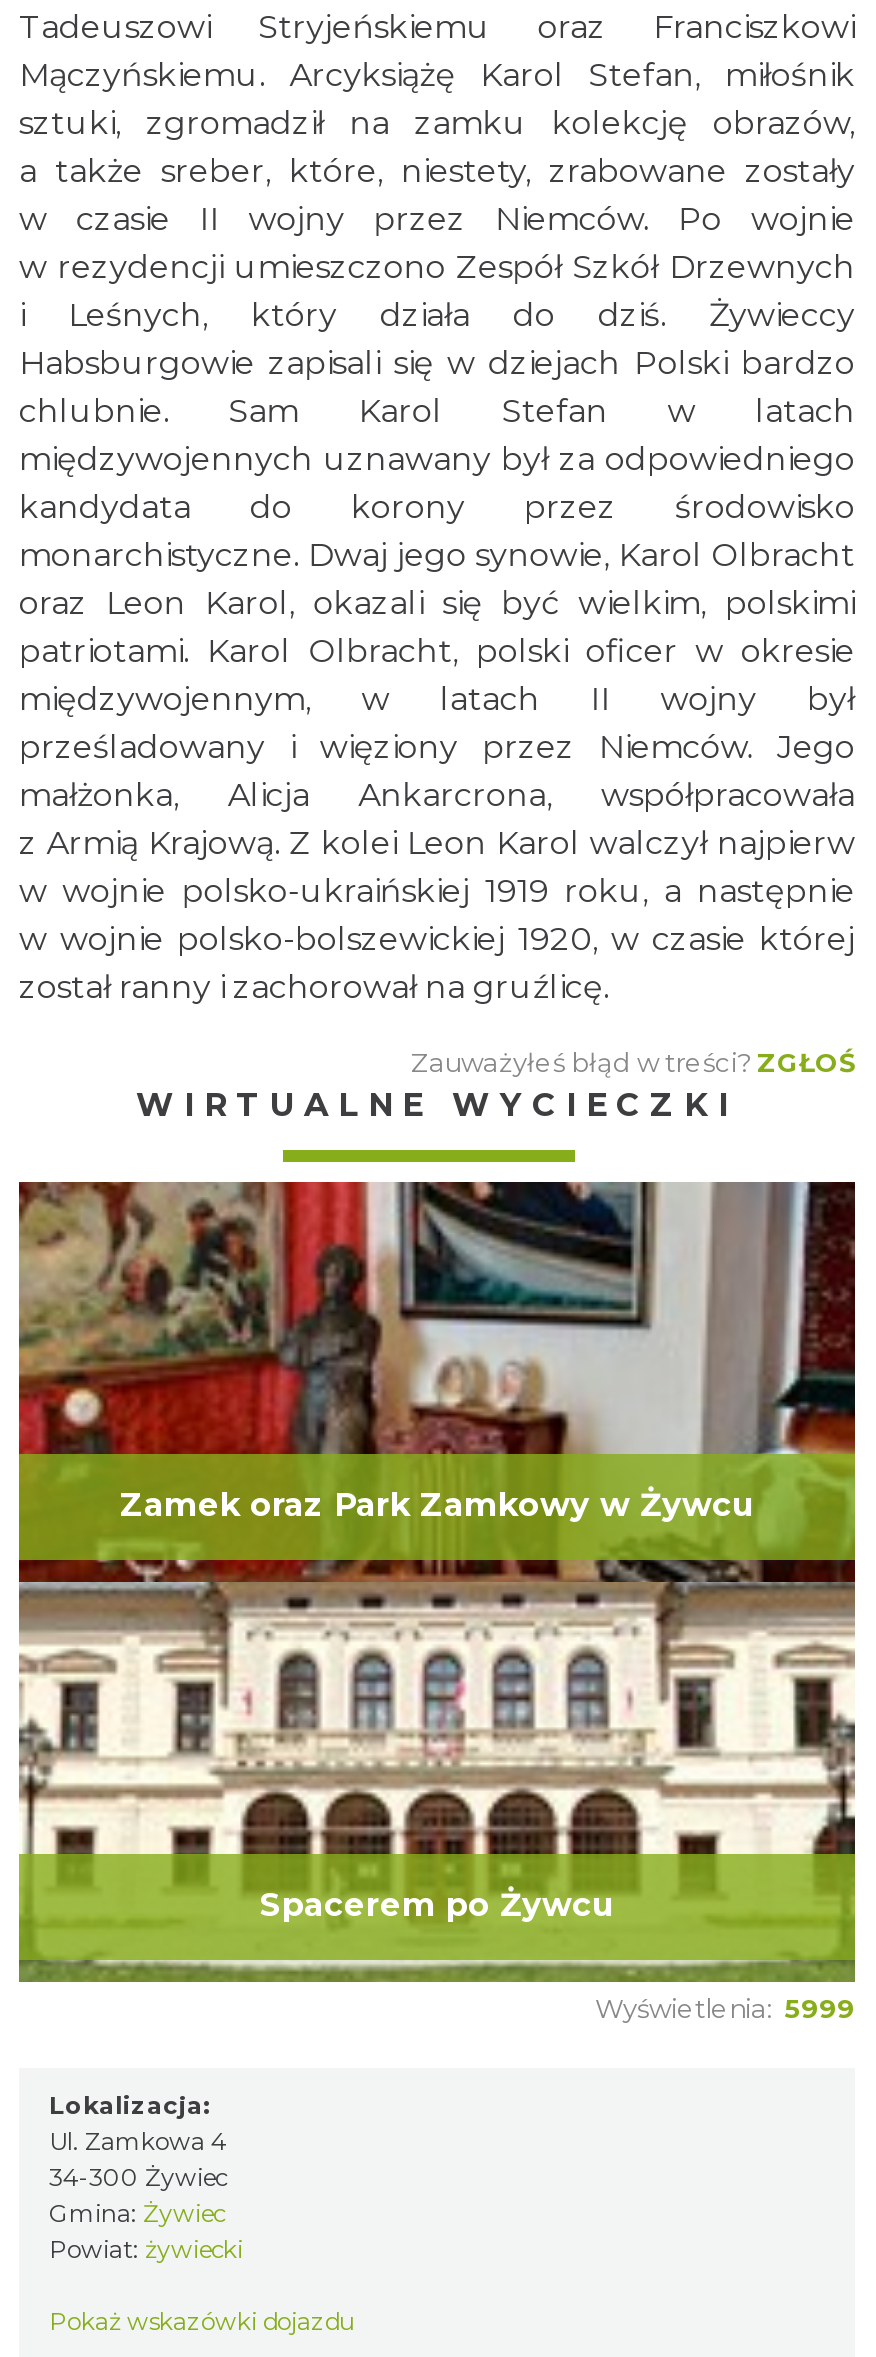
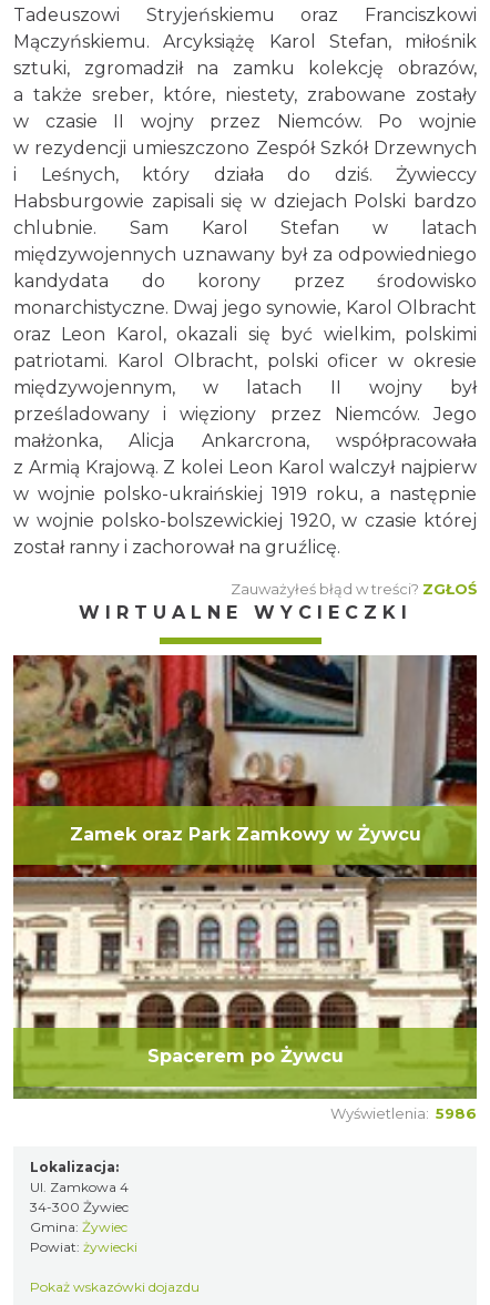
- Wyświetlenia: 5999
+ Wyświetlenia: 5986
